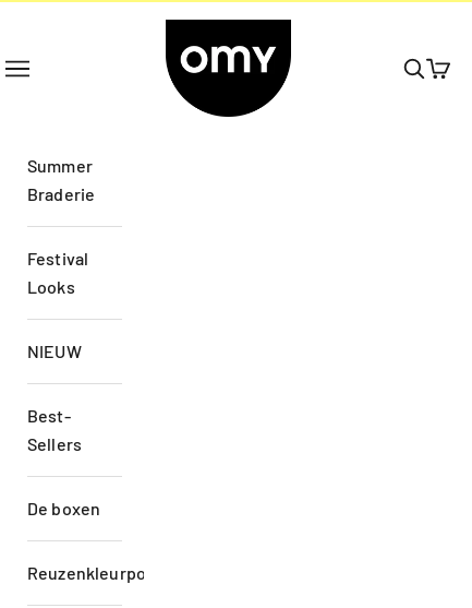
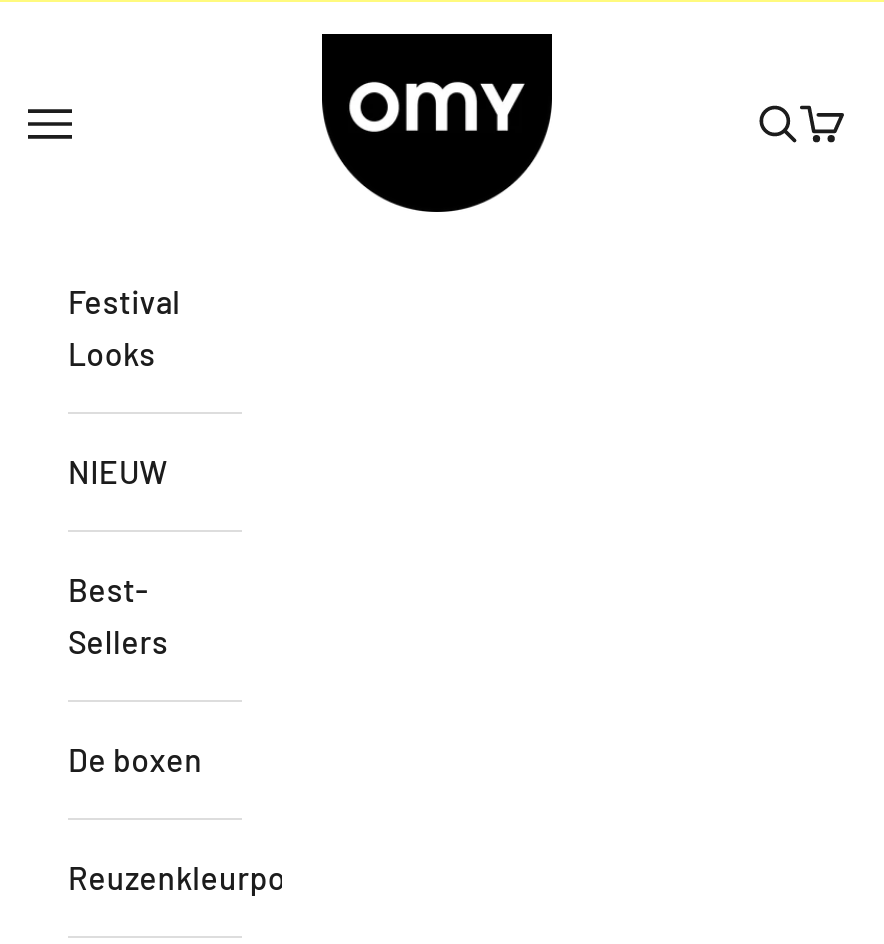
- Summer
- Braderie
